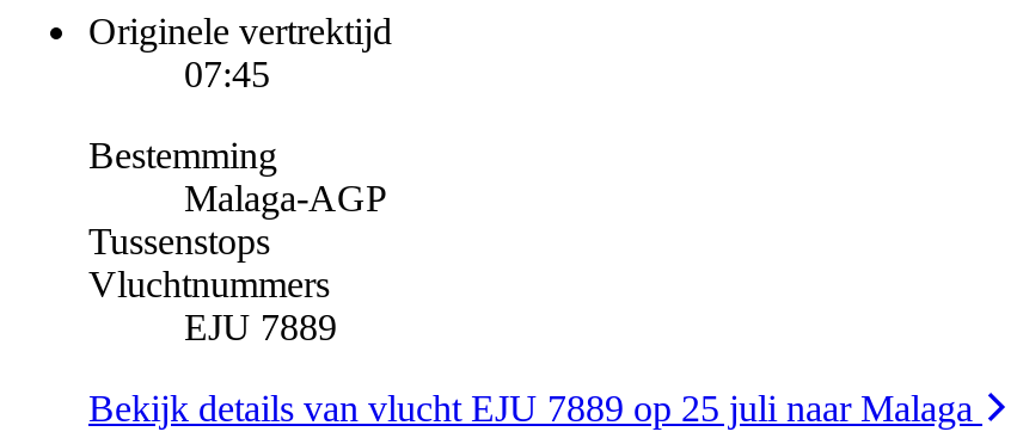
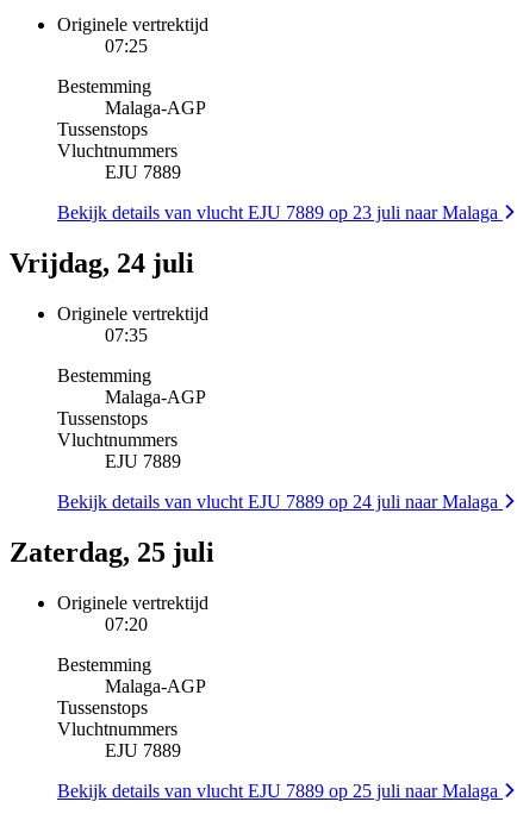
- 07:45
+ 07:25
+ Bestemming
+ Malaga-AGP
+ Tussenstops
+ Vluchtnummers
+ EJU 7889
+ Bekijk details van vlucht EJU 7889 op 23 juli naar Malaga
+ Vrijdag, 24 juli
+ Originele vertrektijd
+ 07:35
+ Bestemming
+ Malaga-AGP
+ Tussenstops
+ Vluchtnummers
+ EJU 7889
+ Bekijk details van vlucht EJU 7889 op 24 juli naar Malaga
+ Zaterdag, 25 juli
+ Originele vertrektijd
+ 07:20
